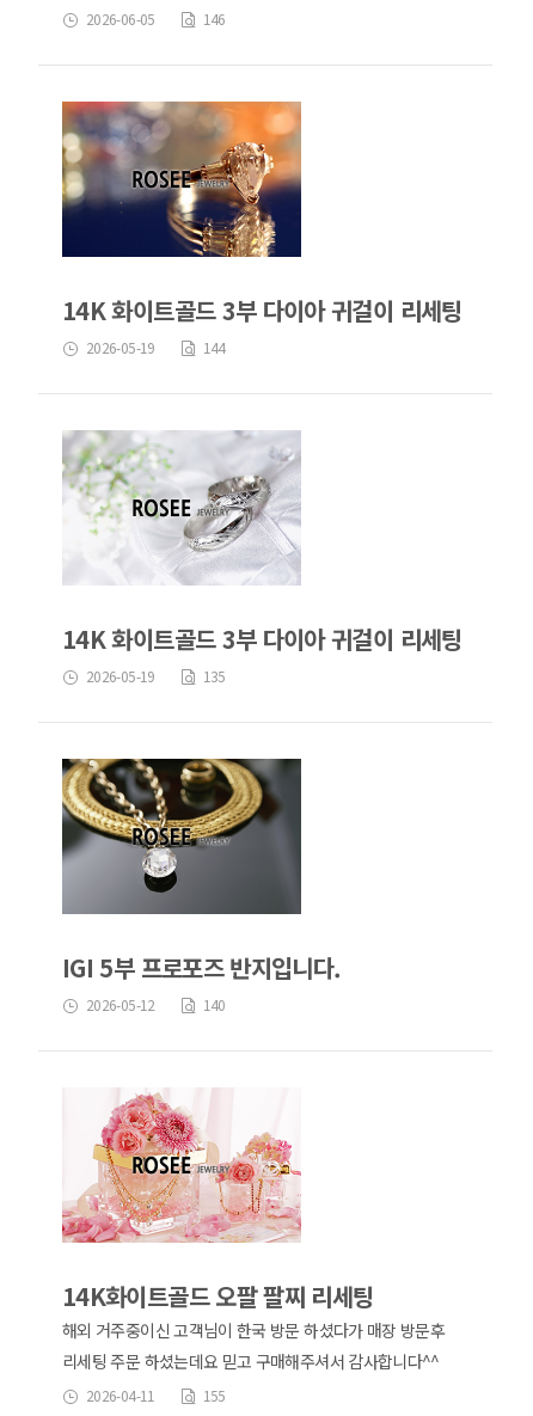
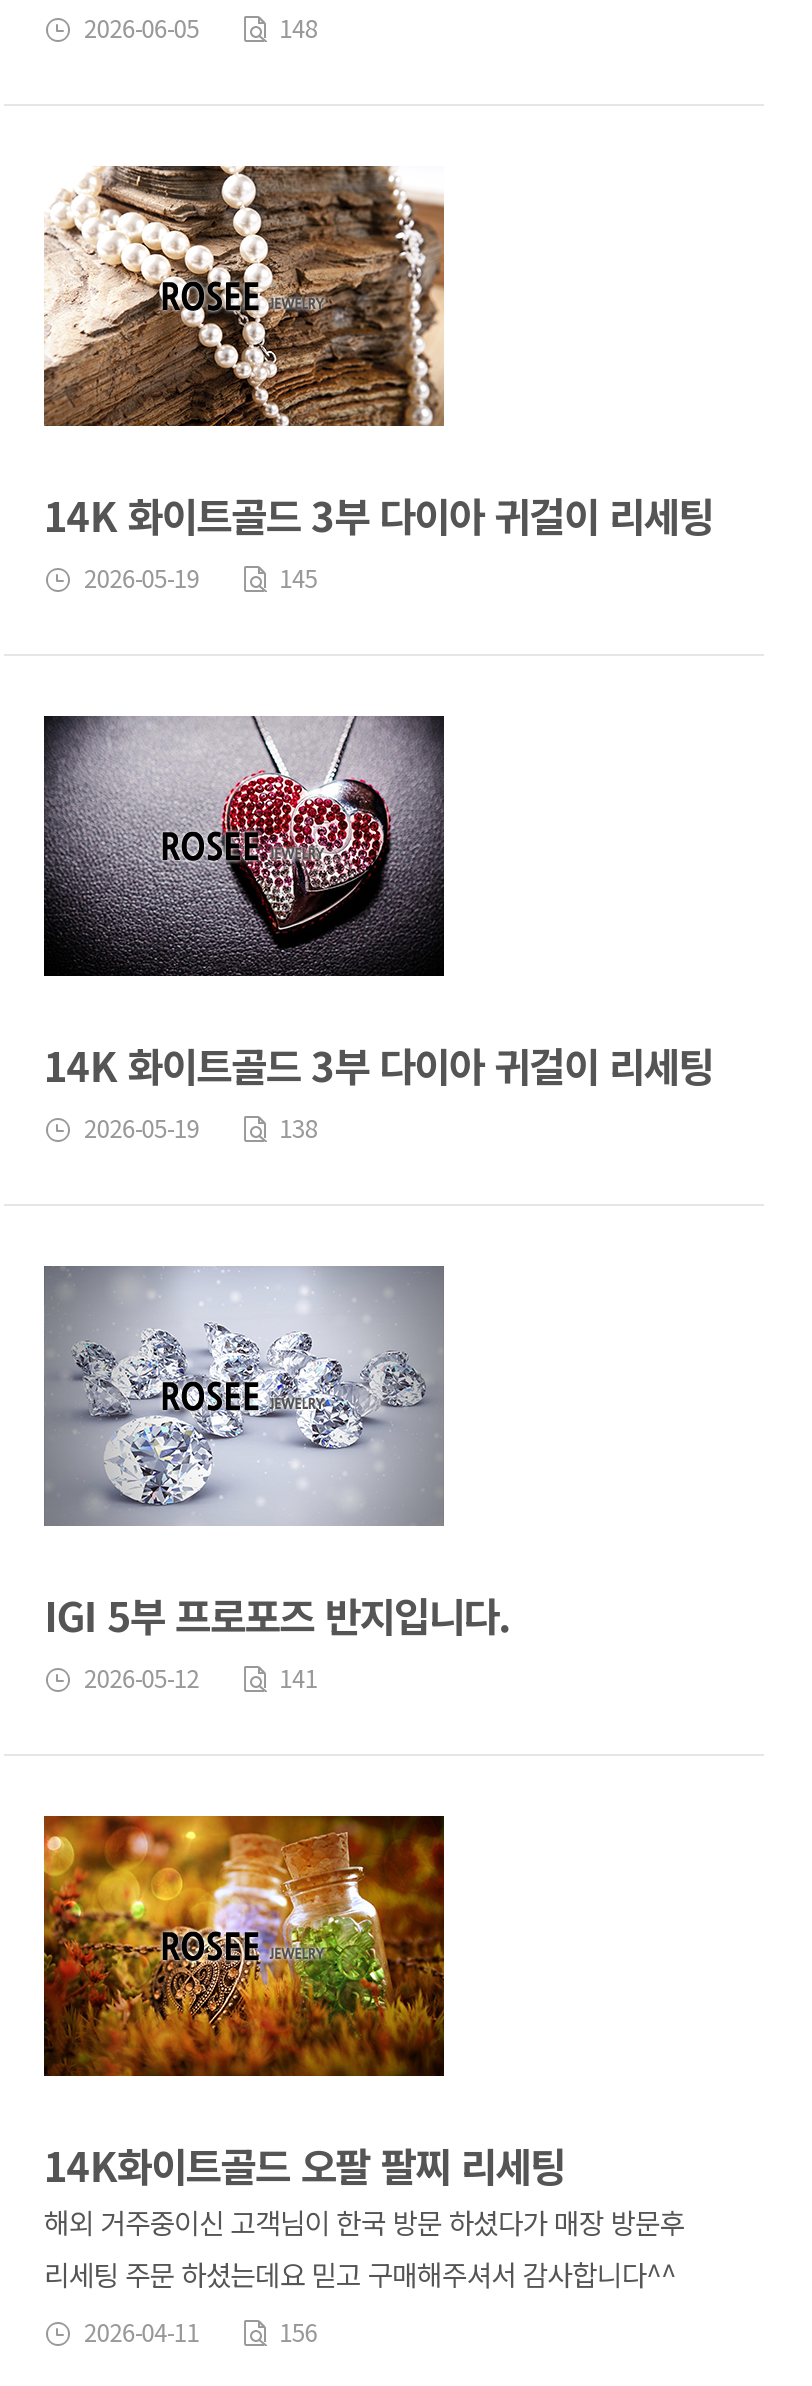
- 146
+ 148

- [image]
+ [image]

- 144
+ 145

- [image]
+ [image]

- 135
+ 138

- [image]
+ [image]

- 140
+ 141

- [image]
+ [image]

- 155
+ 156
